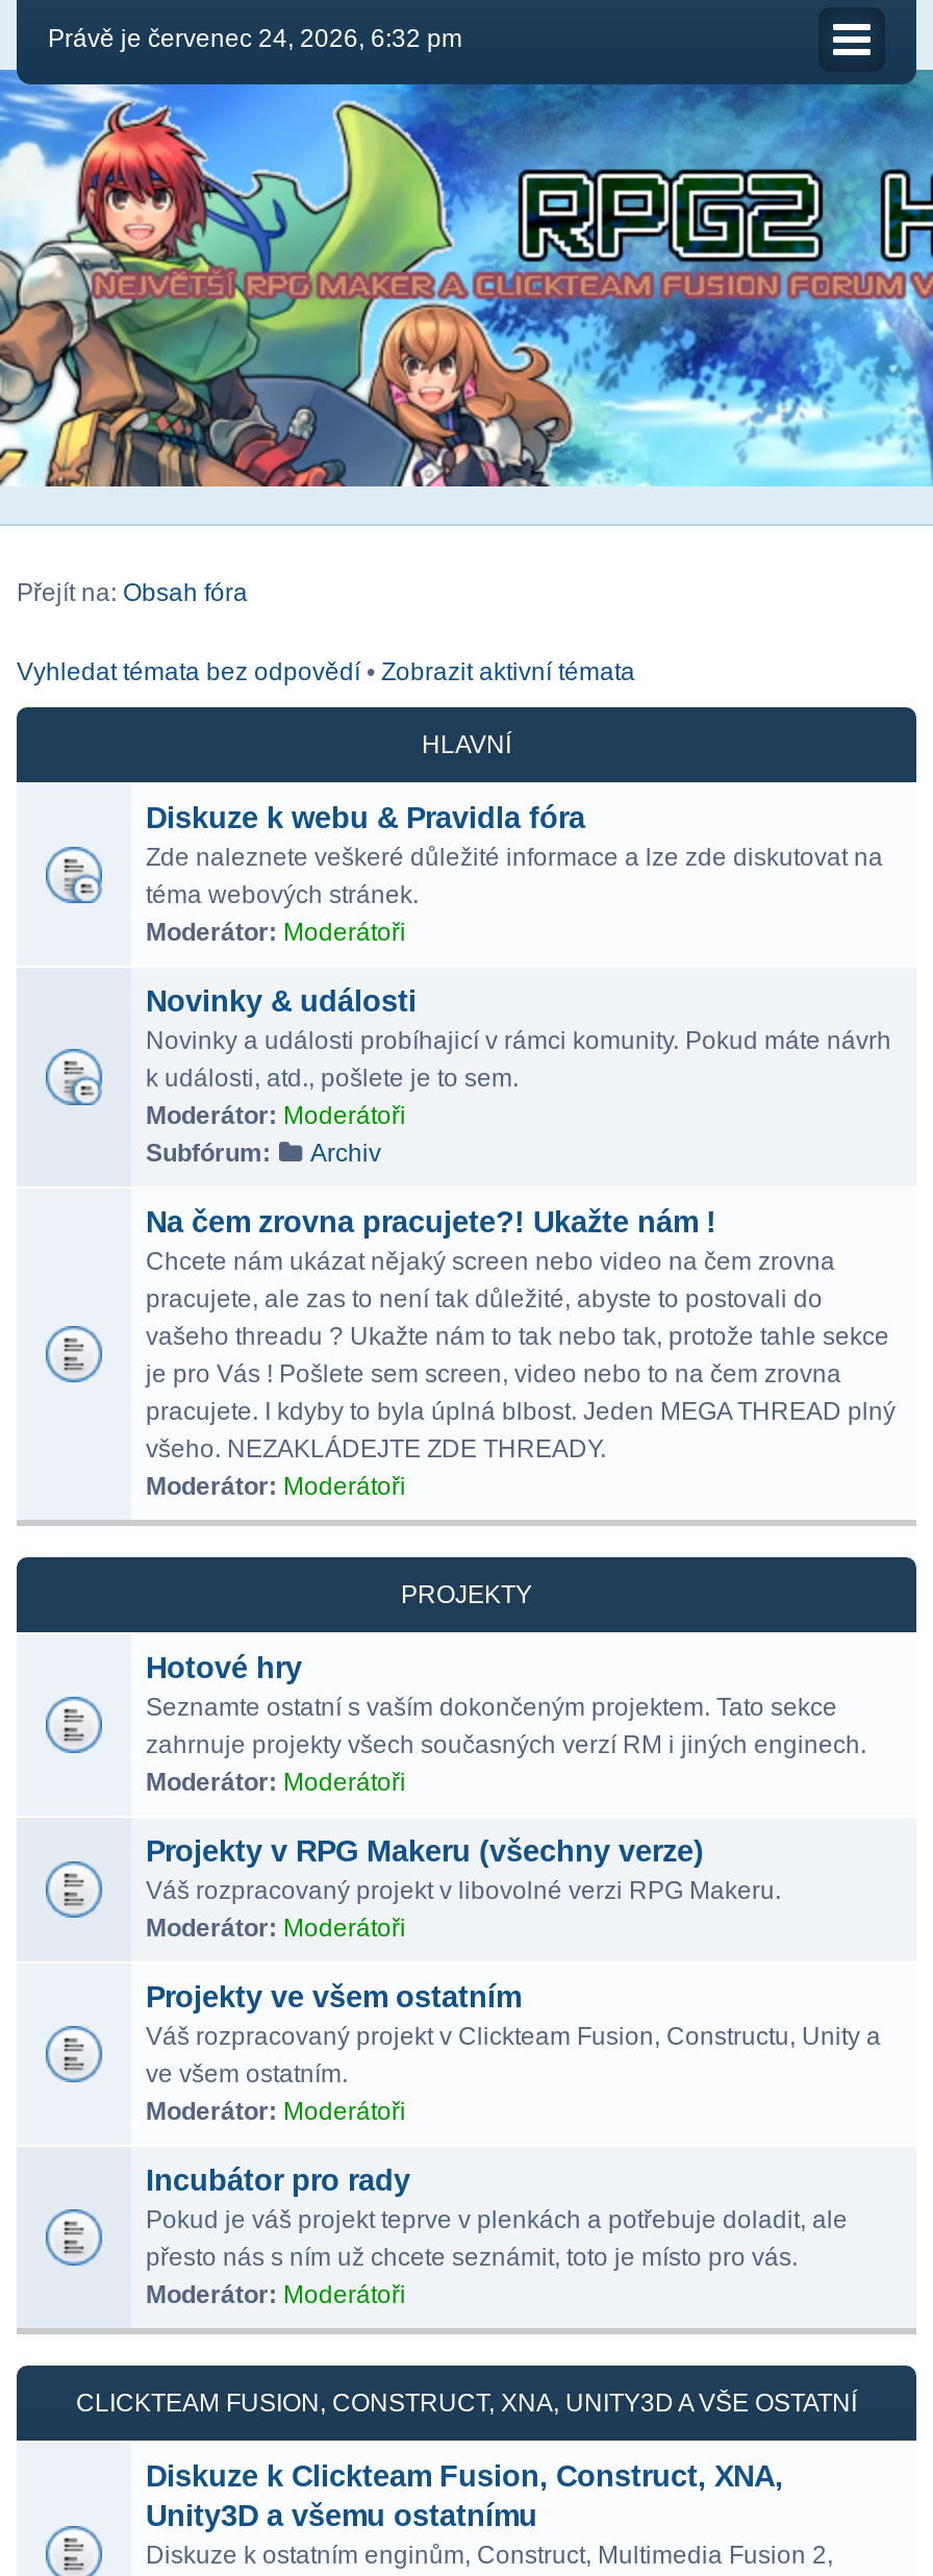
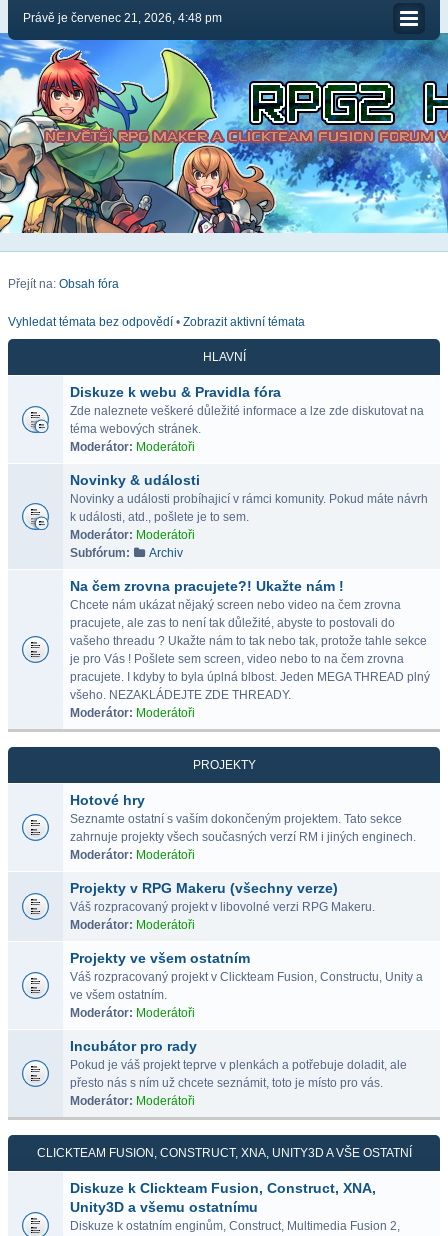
- Právě je červenec 24, 2026, 6:32 pm
+ Právě je červenec 21, 2026, 4:48 pm
